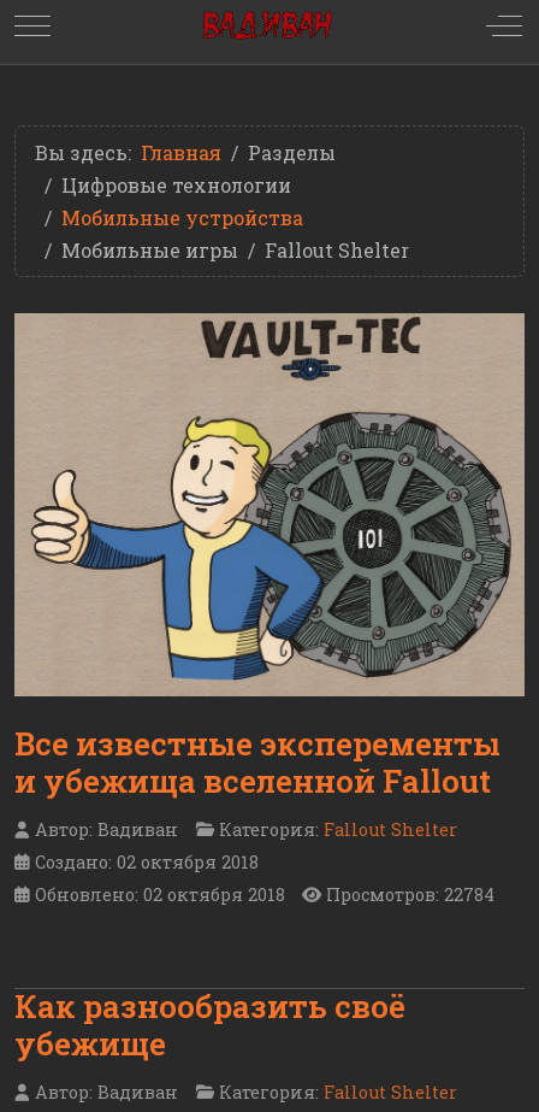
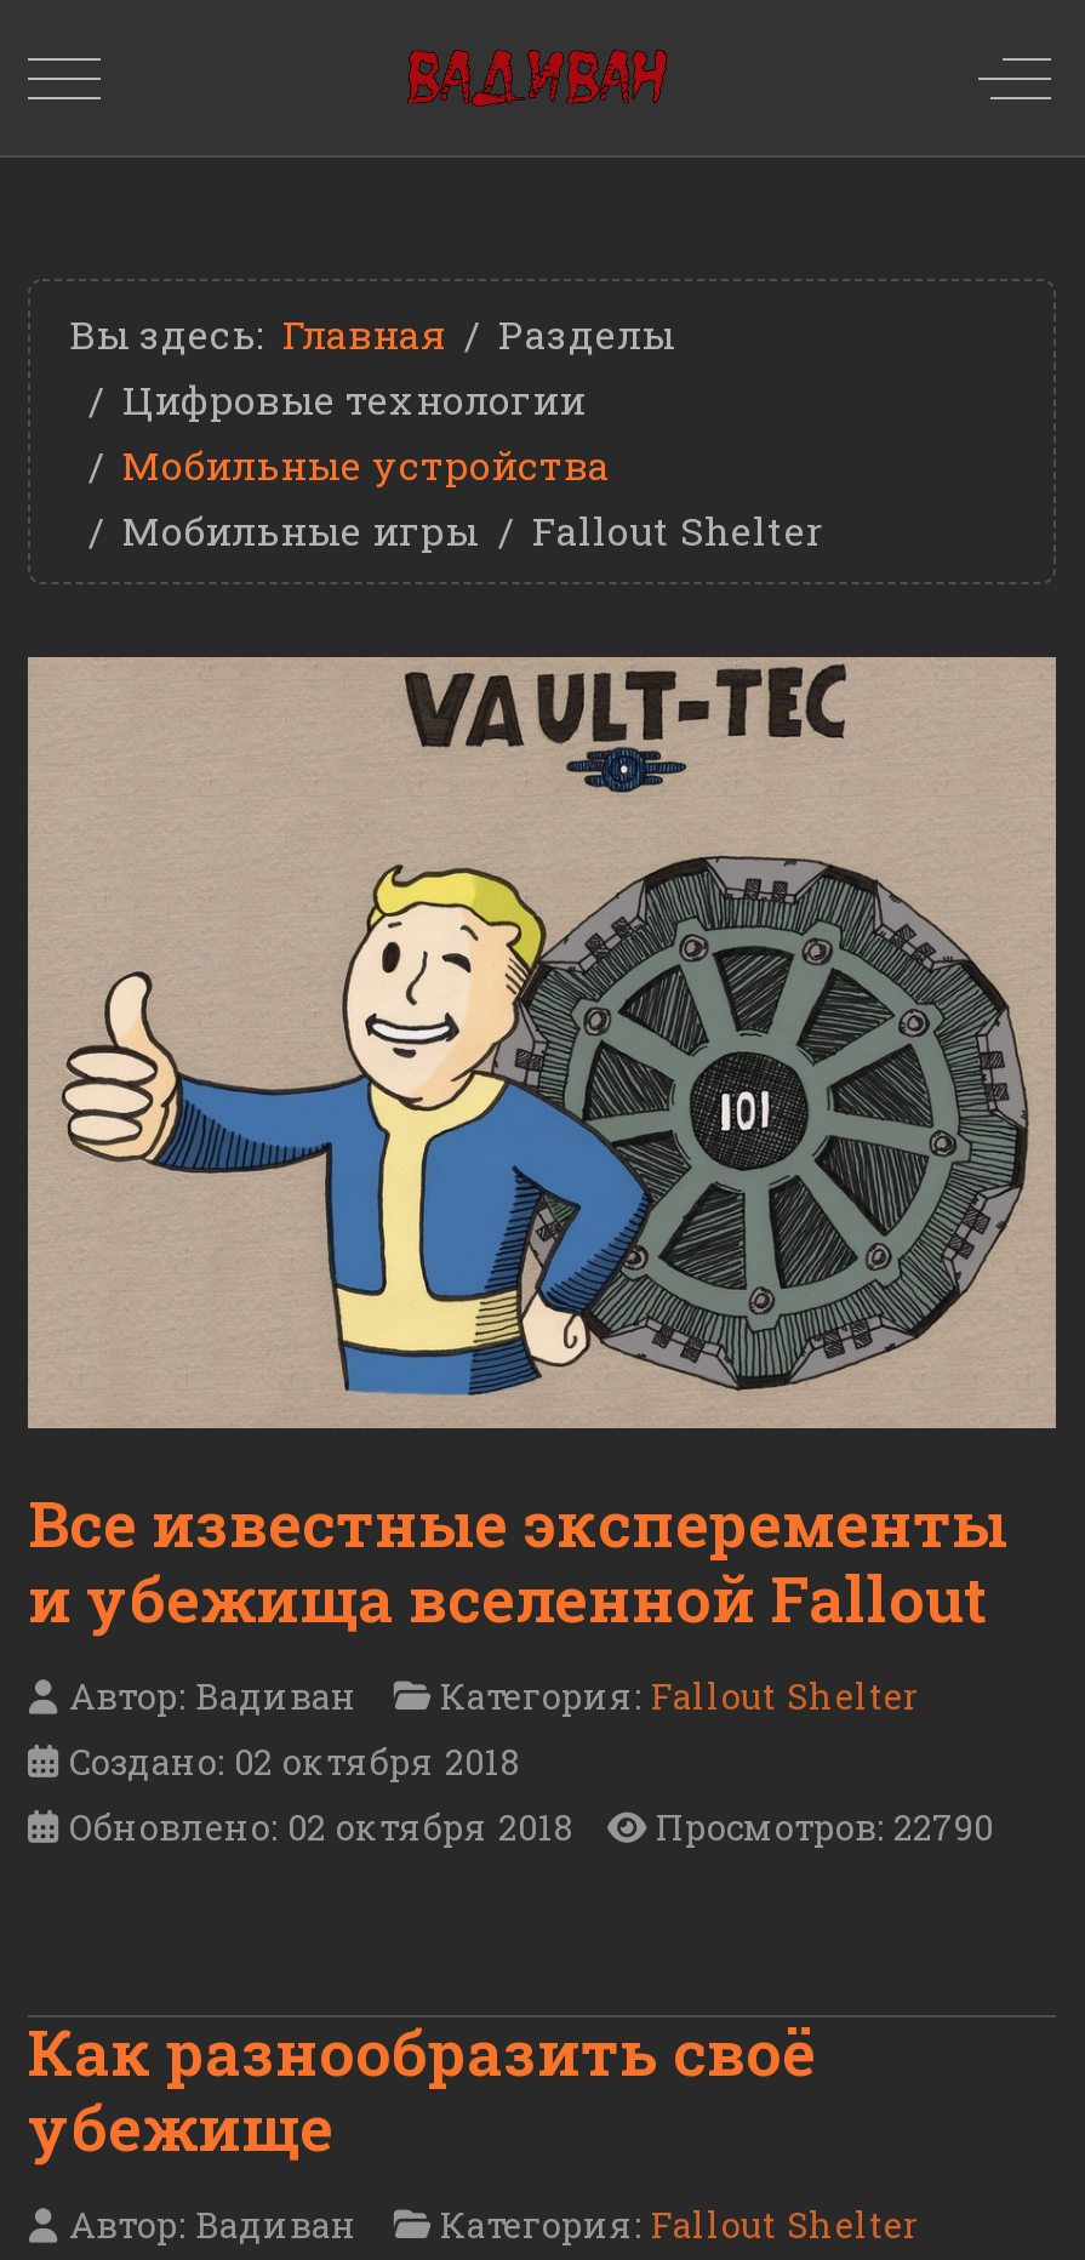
- Обновлено: 02 октября 2018 Просмотров: 22784
+ Обновлено: 02 октября 2018 Просмотров: 22790
